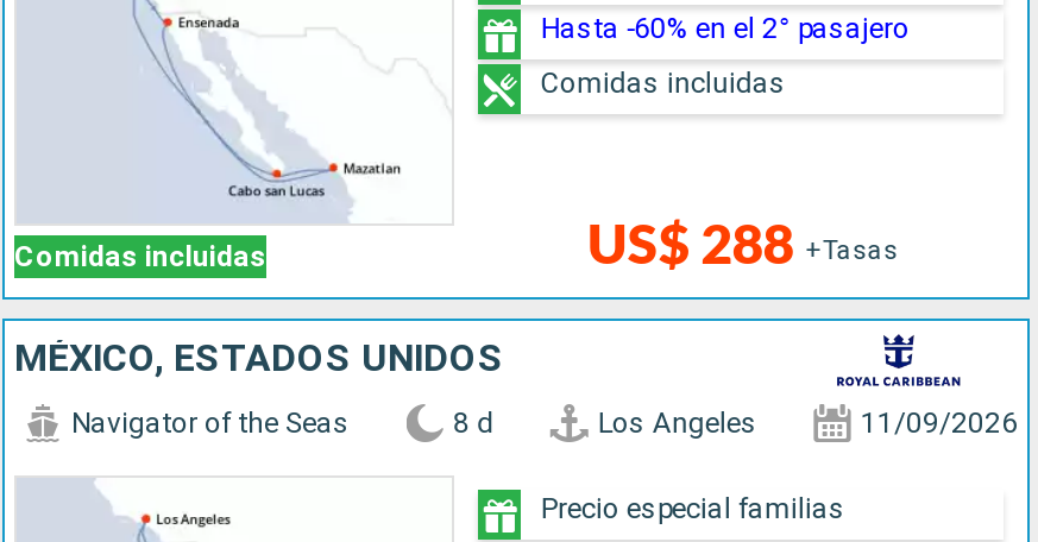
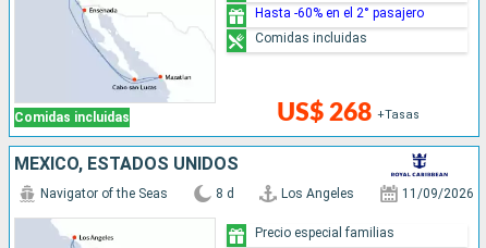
- US$ 288 +Tasas
+ US$ 268 +Tasas
